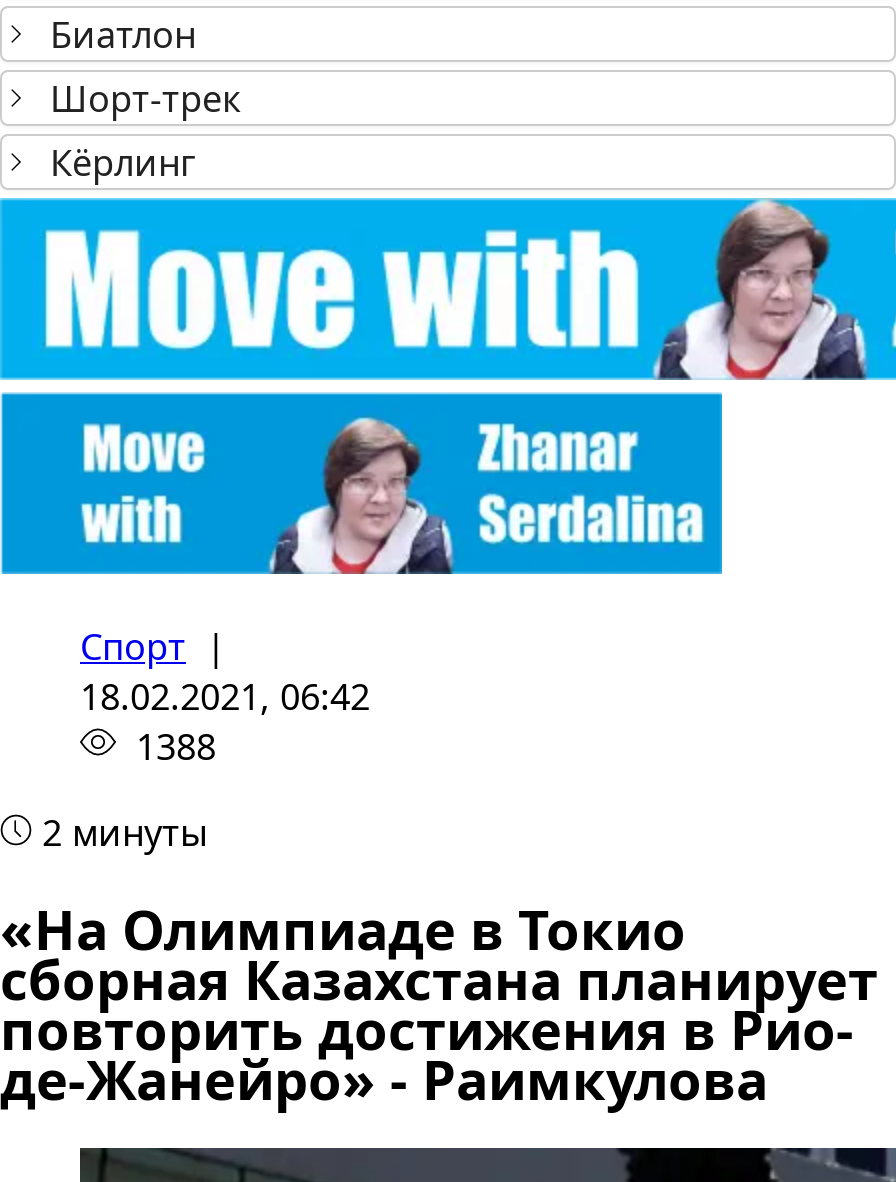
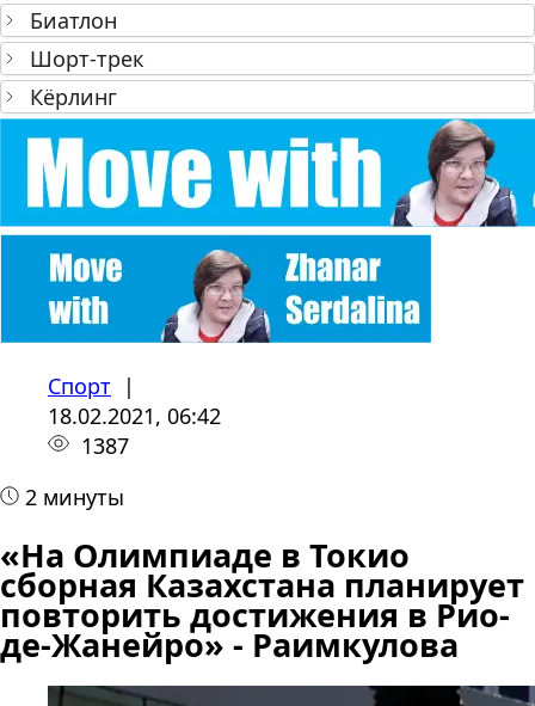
- 1388
+ 1387
